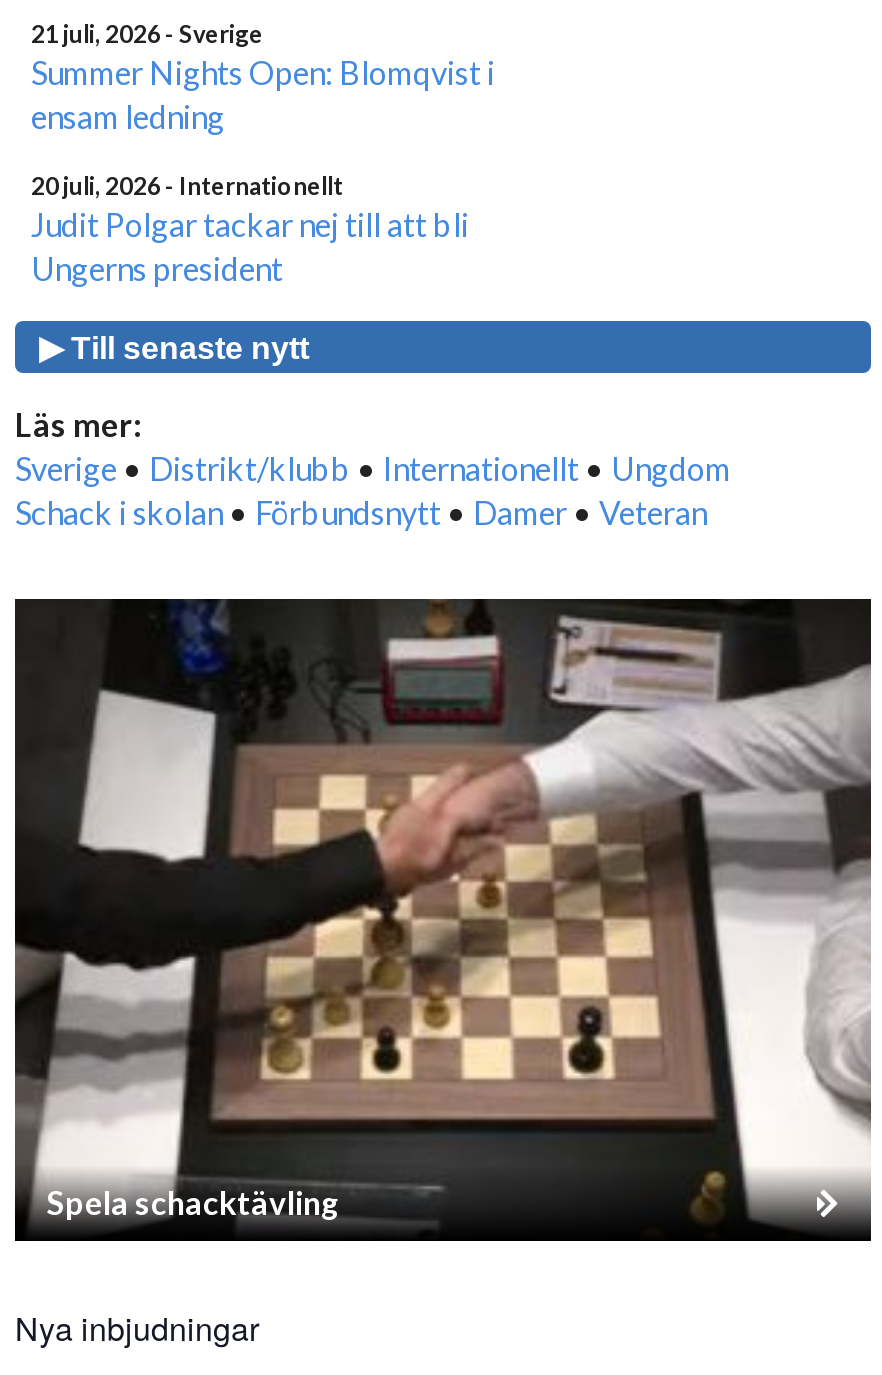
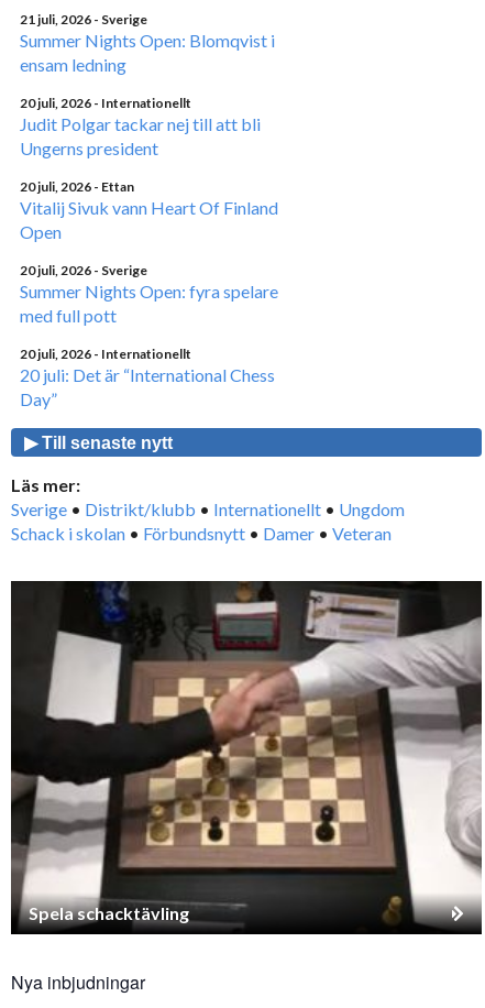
+ 20 juli, 2026 - Ettan
+ Vitalij Sivuk vann Heart Of Finland
+ Open
+ 20 juli, 2026 - Sverige
+ Summer Nights Open: fyra spelare
+ med full pott
+ 20 juli, 2026 - Internationellt
+ 20 juli: Det är “International Chess
+ Day”
